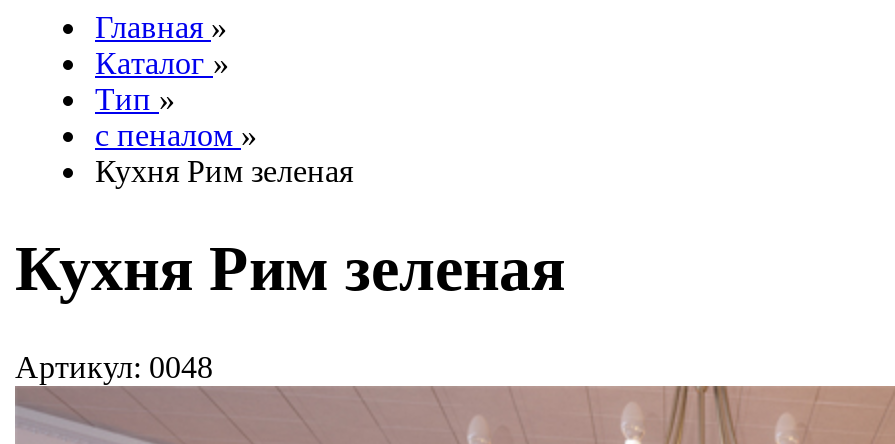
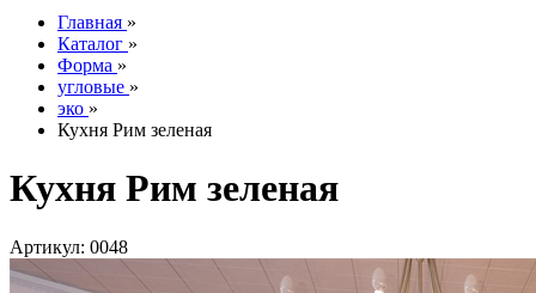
- Тип »
- с пеналом »
+ Форма »
+ угловые »
+ эко »
